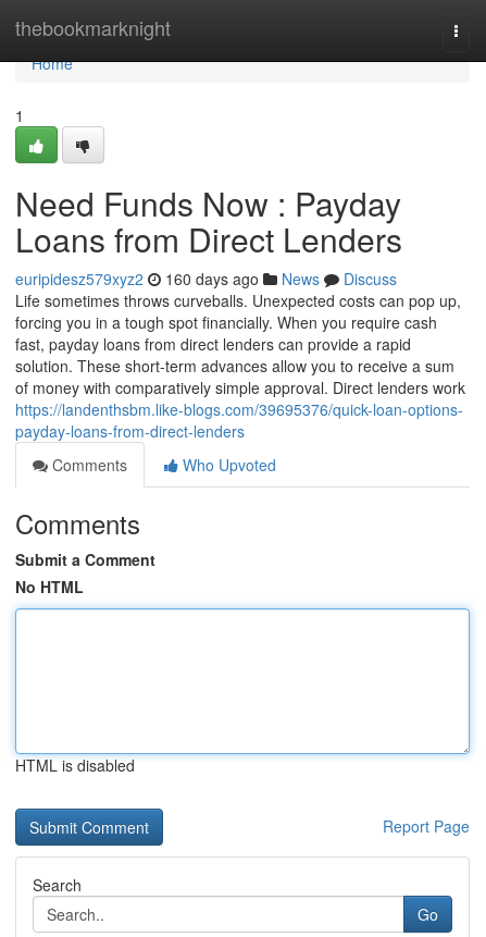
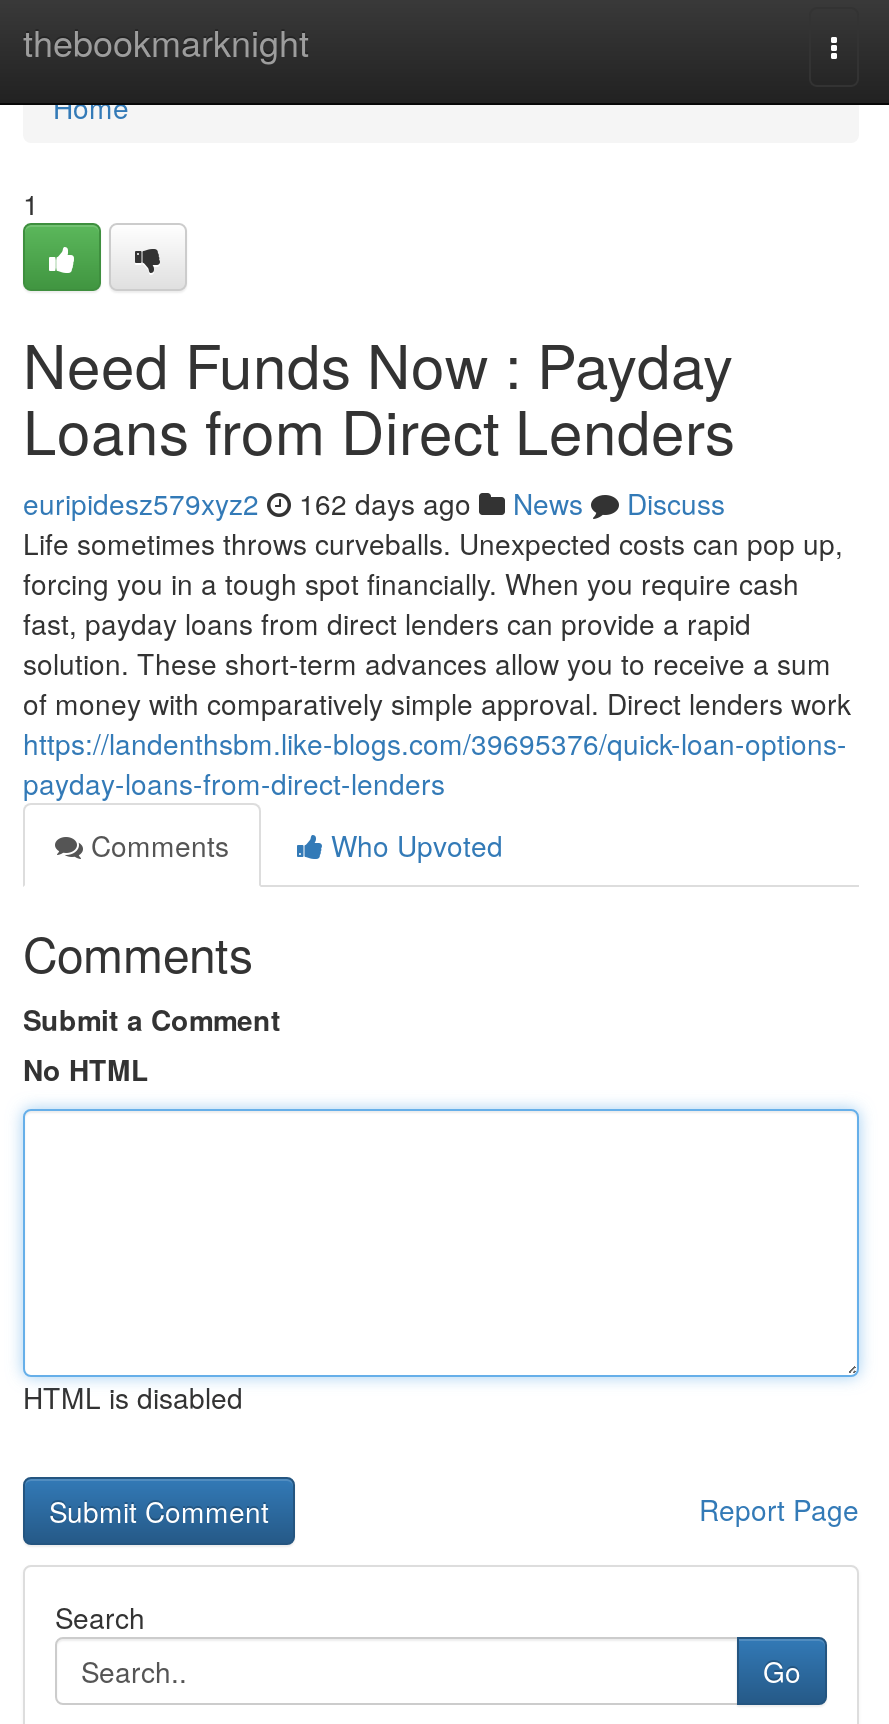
- euripidesz579xyz2 160 days ago News Discuss
+ euripidesz579xyz2 162 days ago News Discuss
